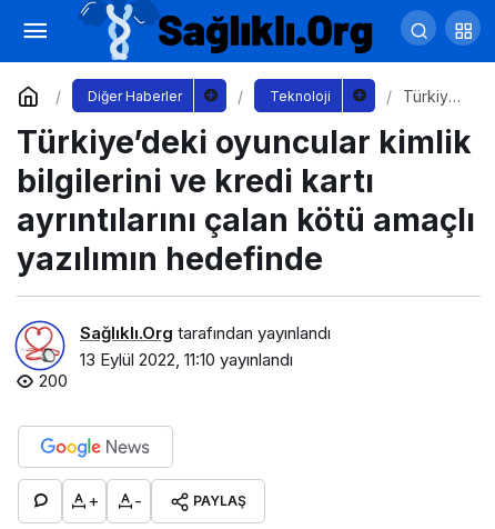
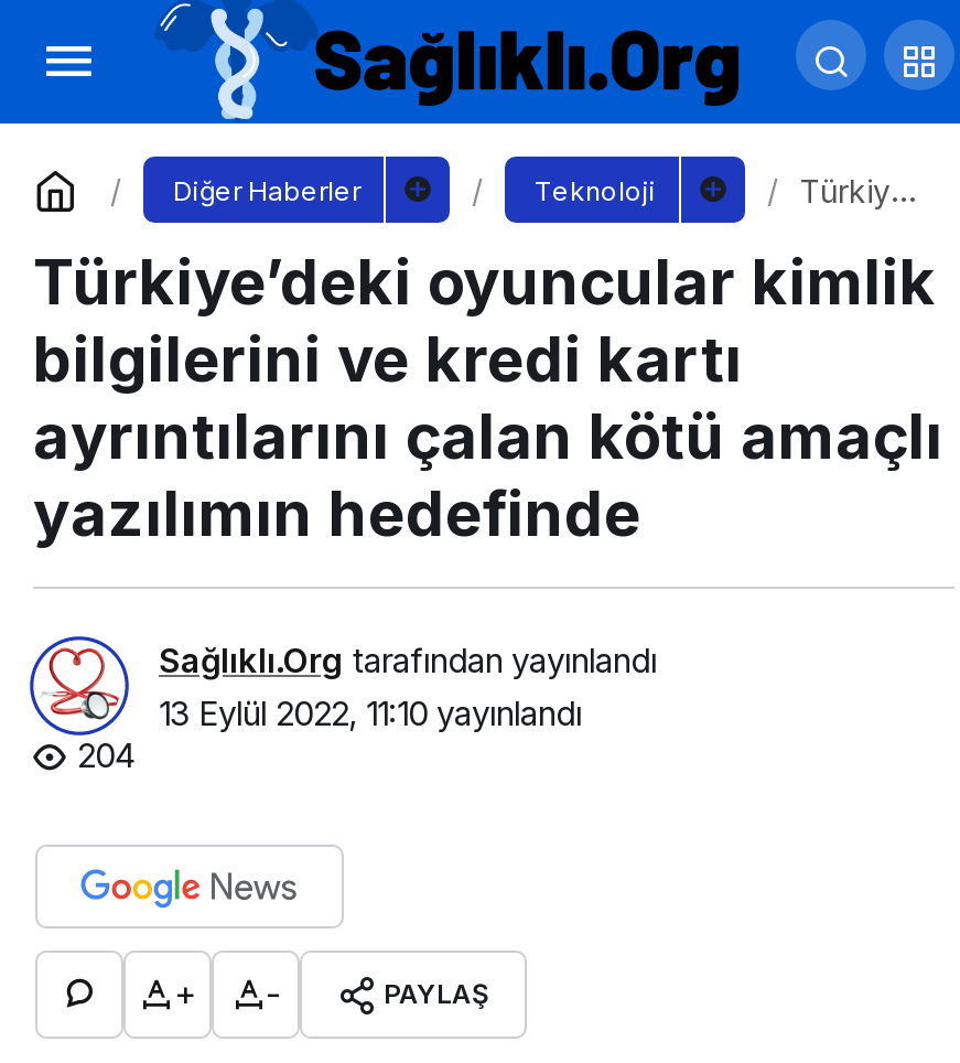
- 200
+ 204
